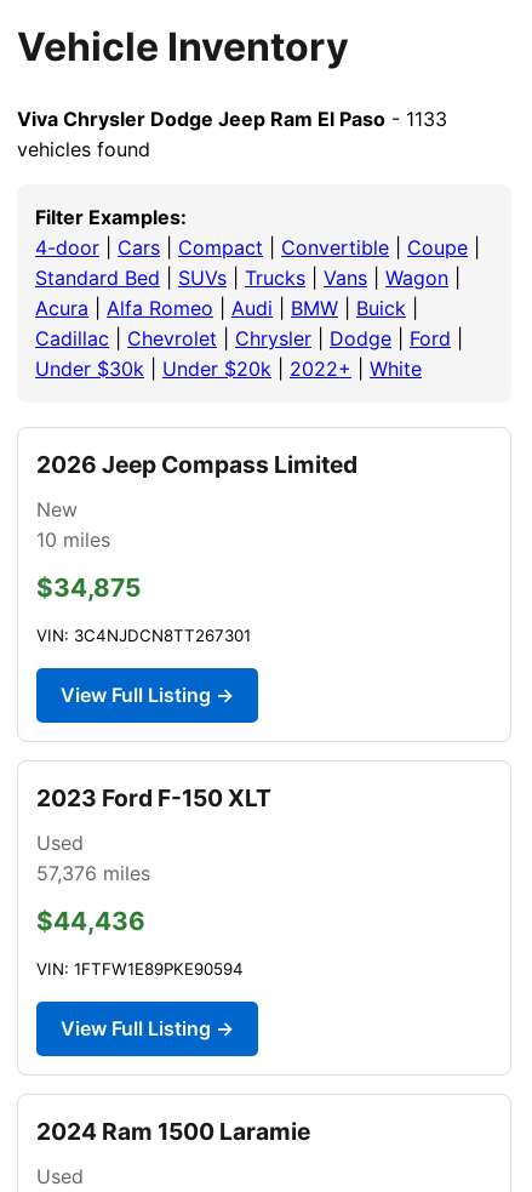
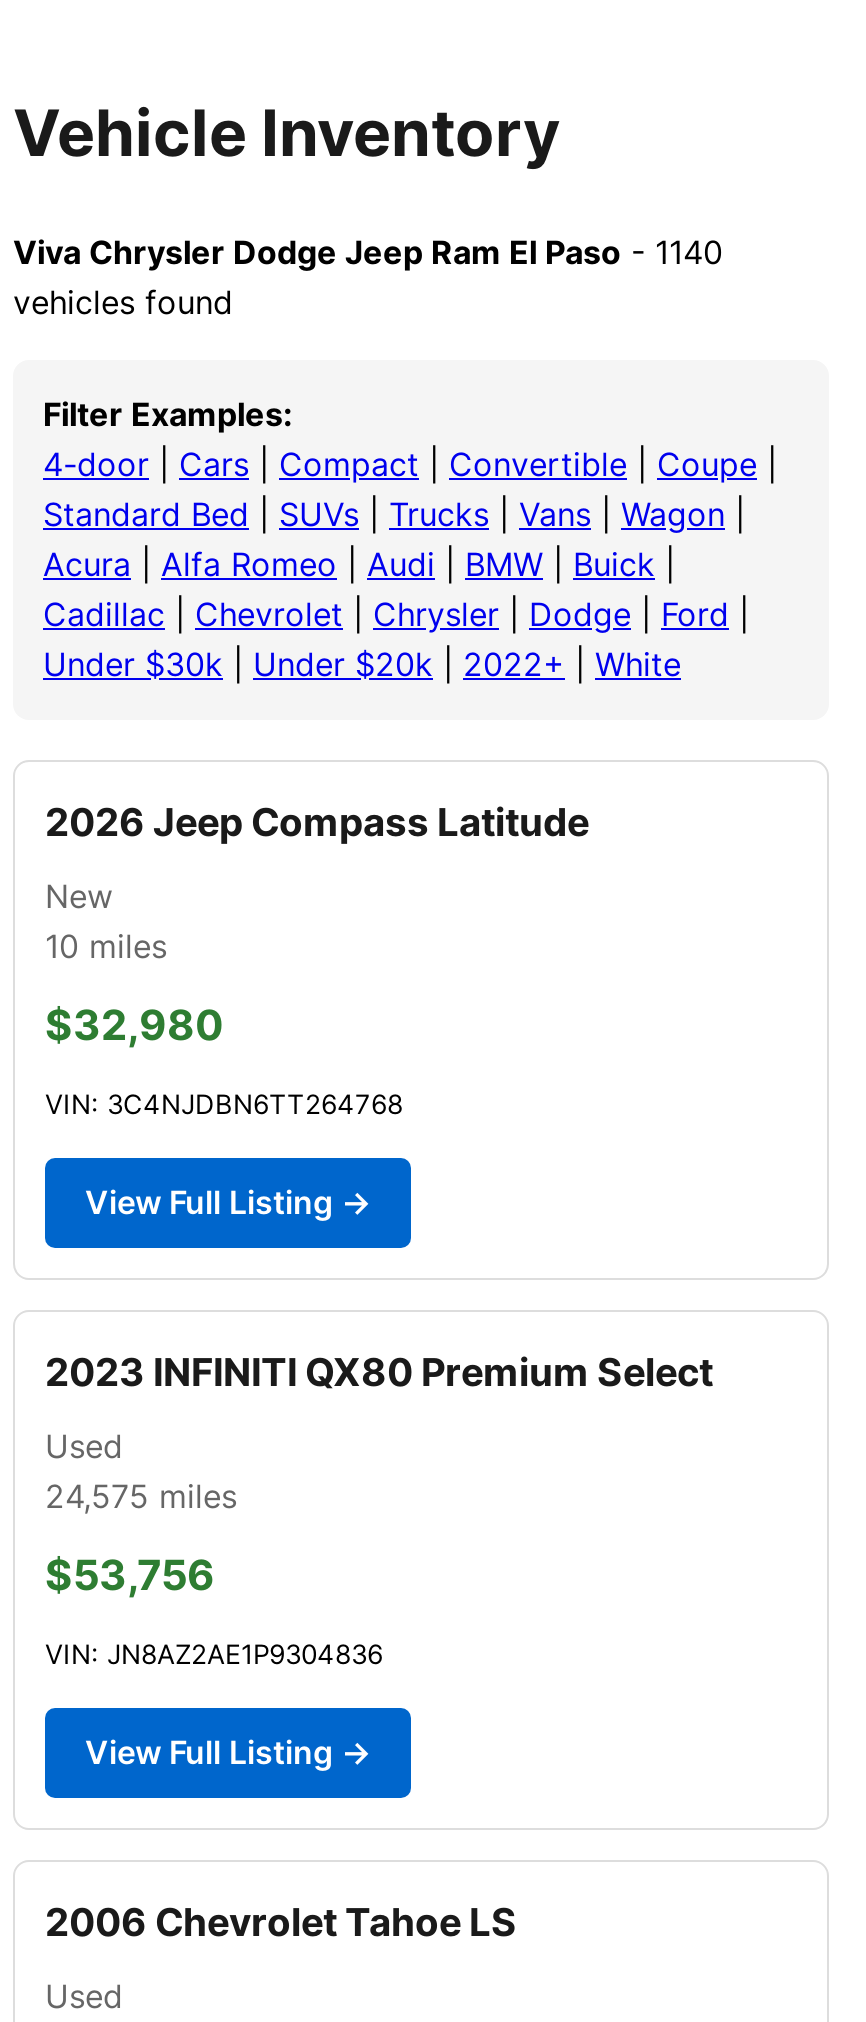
- Viva Chrysler Dodge Jeep Ram El Paso - 1133
+ Viva Chrysler Dodge Jeep Ram El Paso - 1140

- 2026 Jeep Compass Limited
+ 2026 Jeep Compass Latitude

- $34,875
+ $32,980

- VIN: 3C4NJDCN8TT267301
+ VIN: 3C4NJDBN6TT264768

- 2023 Ford F-150 XLT
+ 2023 INFINITI QX80 Premium Select

- 57,376 miles
+ 24,575 miles

- $44,436
+ $53,756

- VIN: 1FTFW1E89PKE90594
+ VIN: JN8AZ2AE1P9304836

- 2024 Ram 1500 Laramie
+ 2006 Chevrolet Tahoe LS
